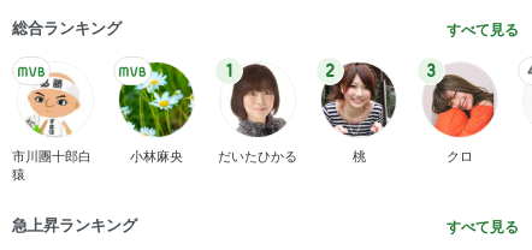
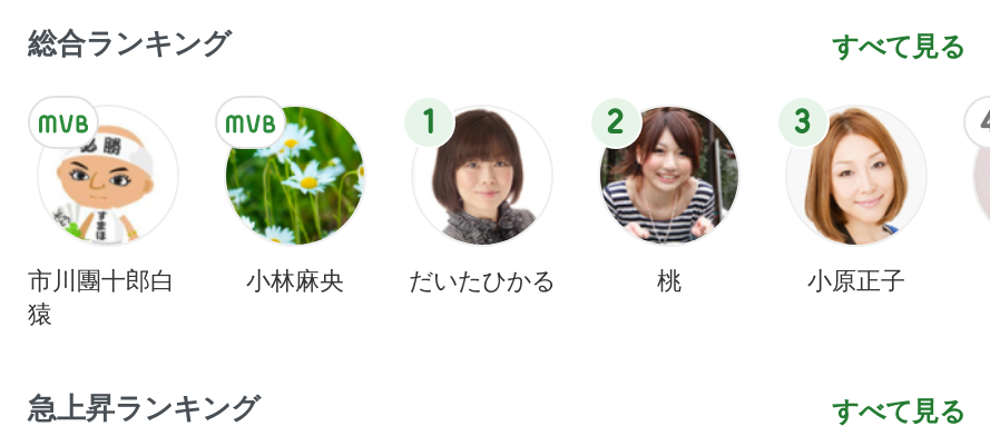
- [image]
- クロ
+ [image]
+ 小原正子
